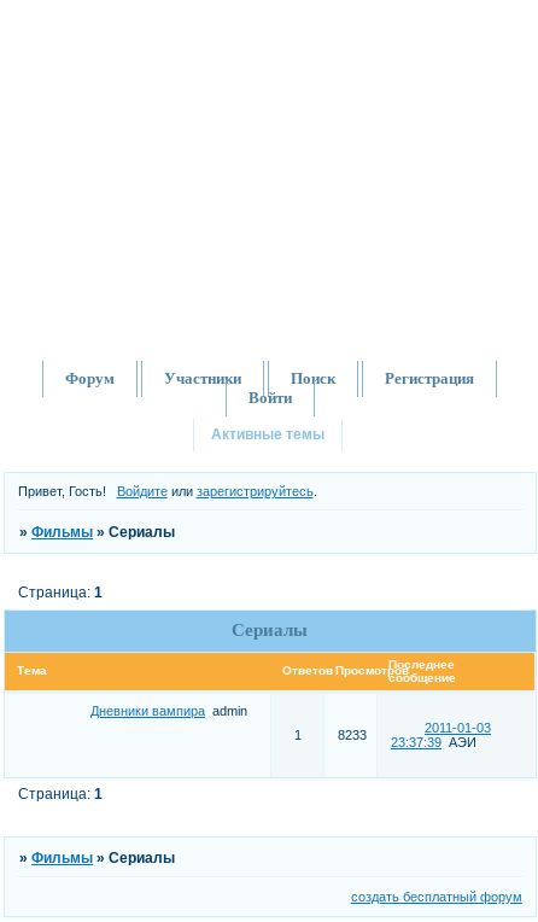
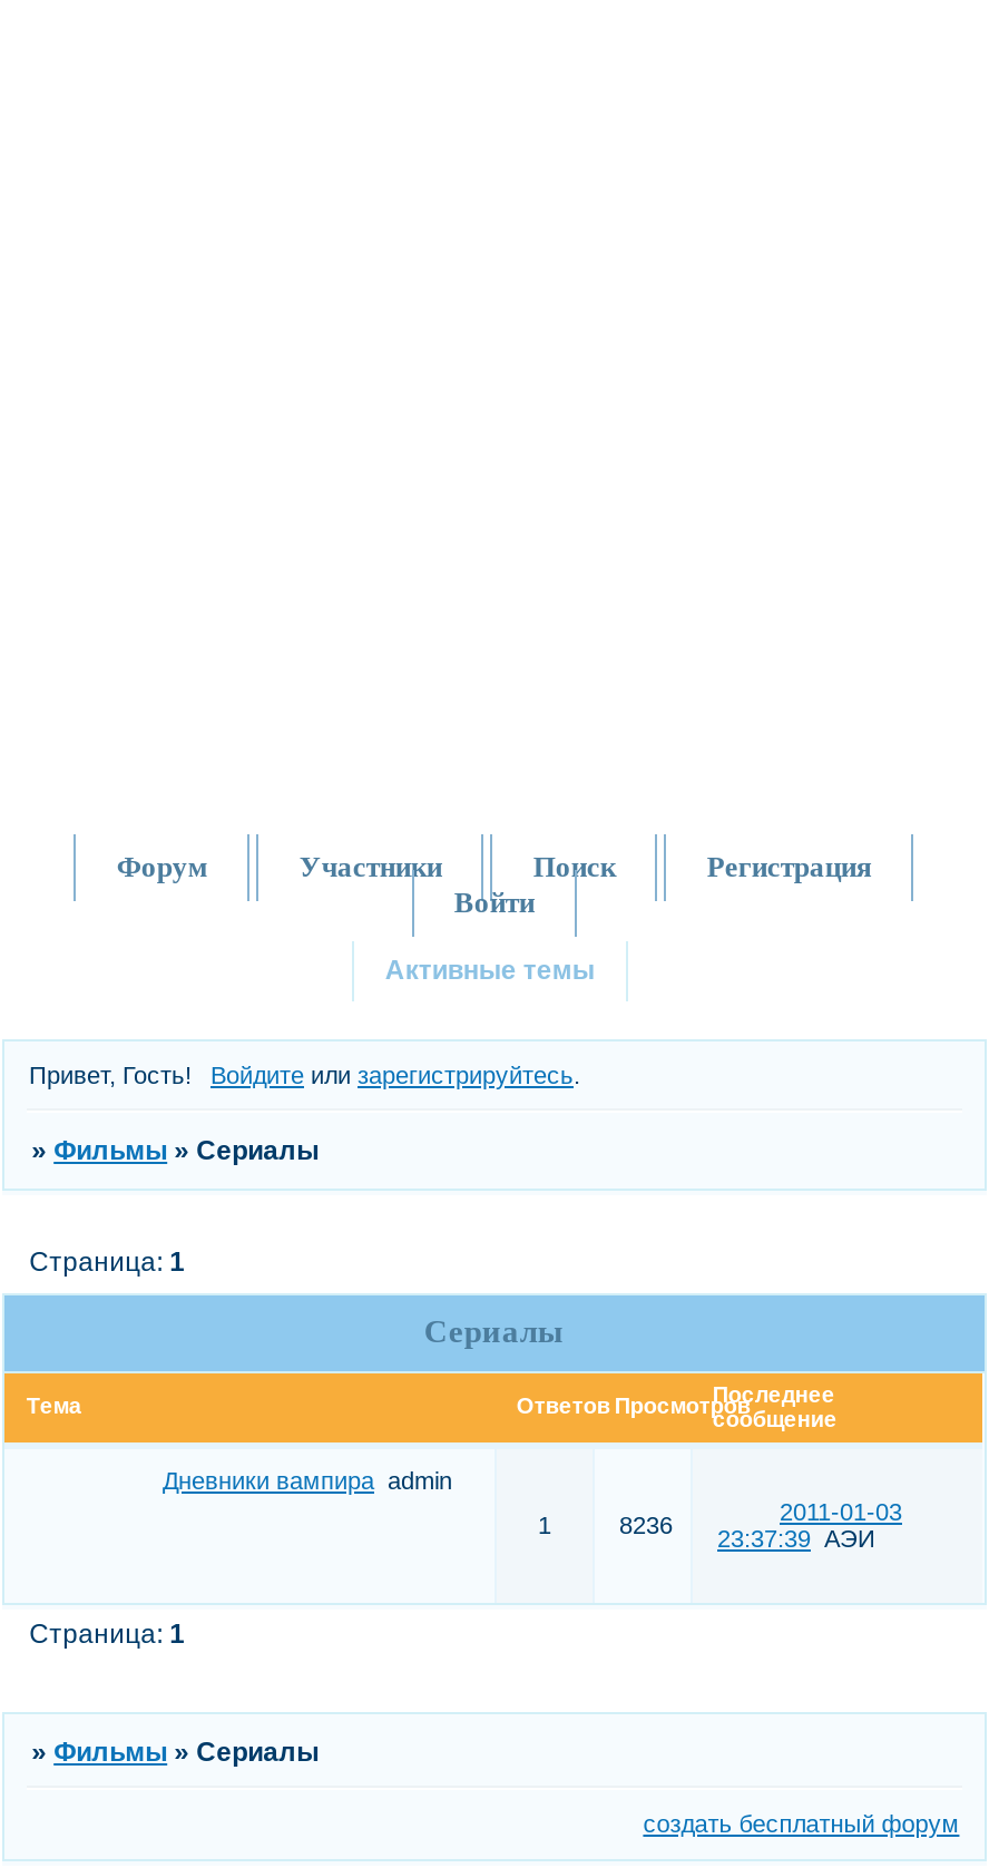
- 8233 23:37:39 АЭИ
+ 8236 23:37:39 АЭИ
